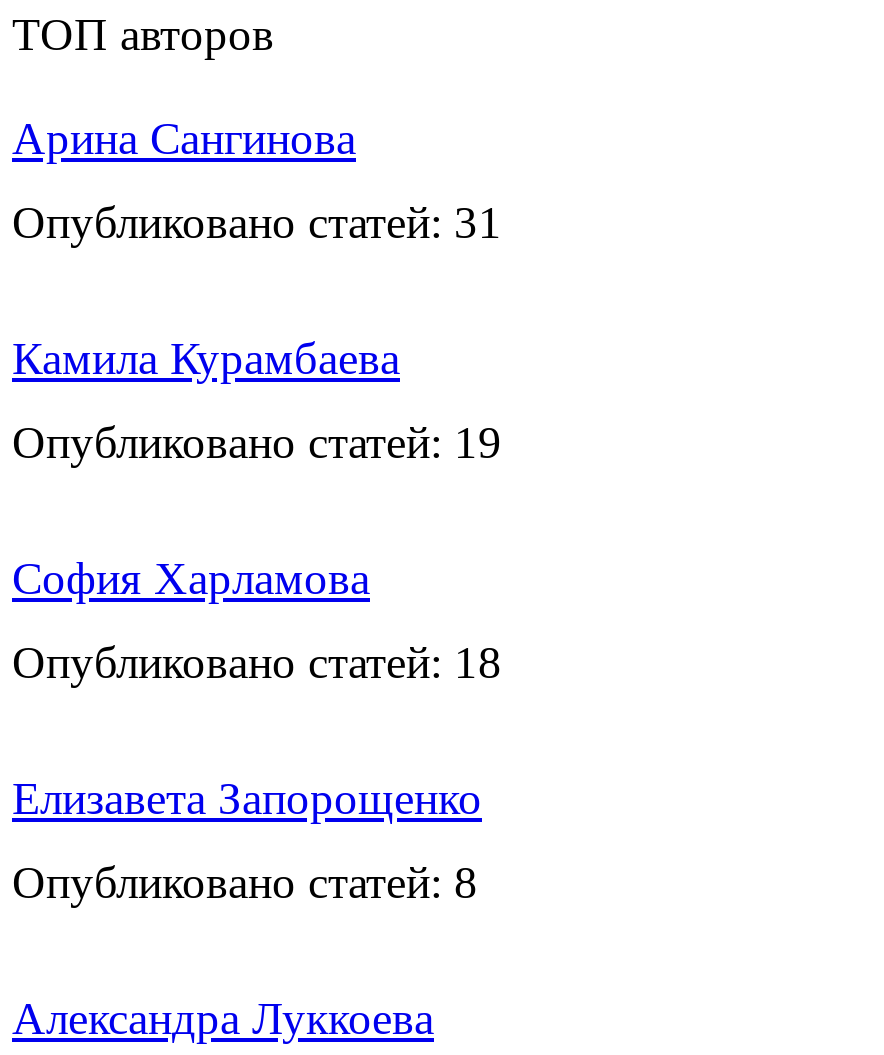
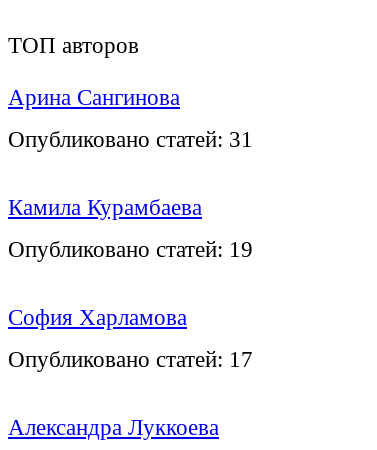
- Опубликовано статей: 18
- Елизавета Запорощенко
- Опубликовано статей: 8
+ Опубликовано статей: 17
